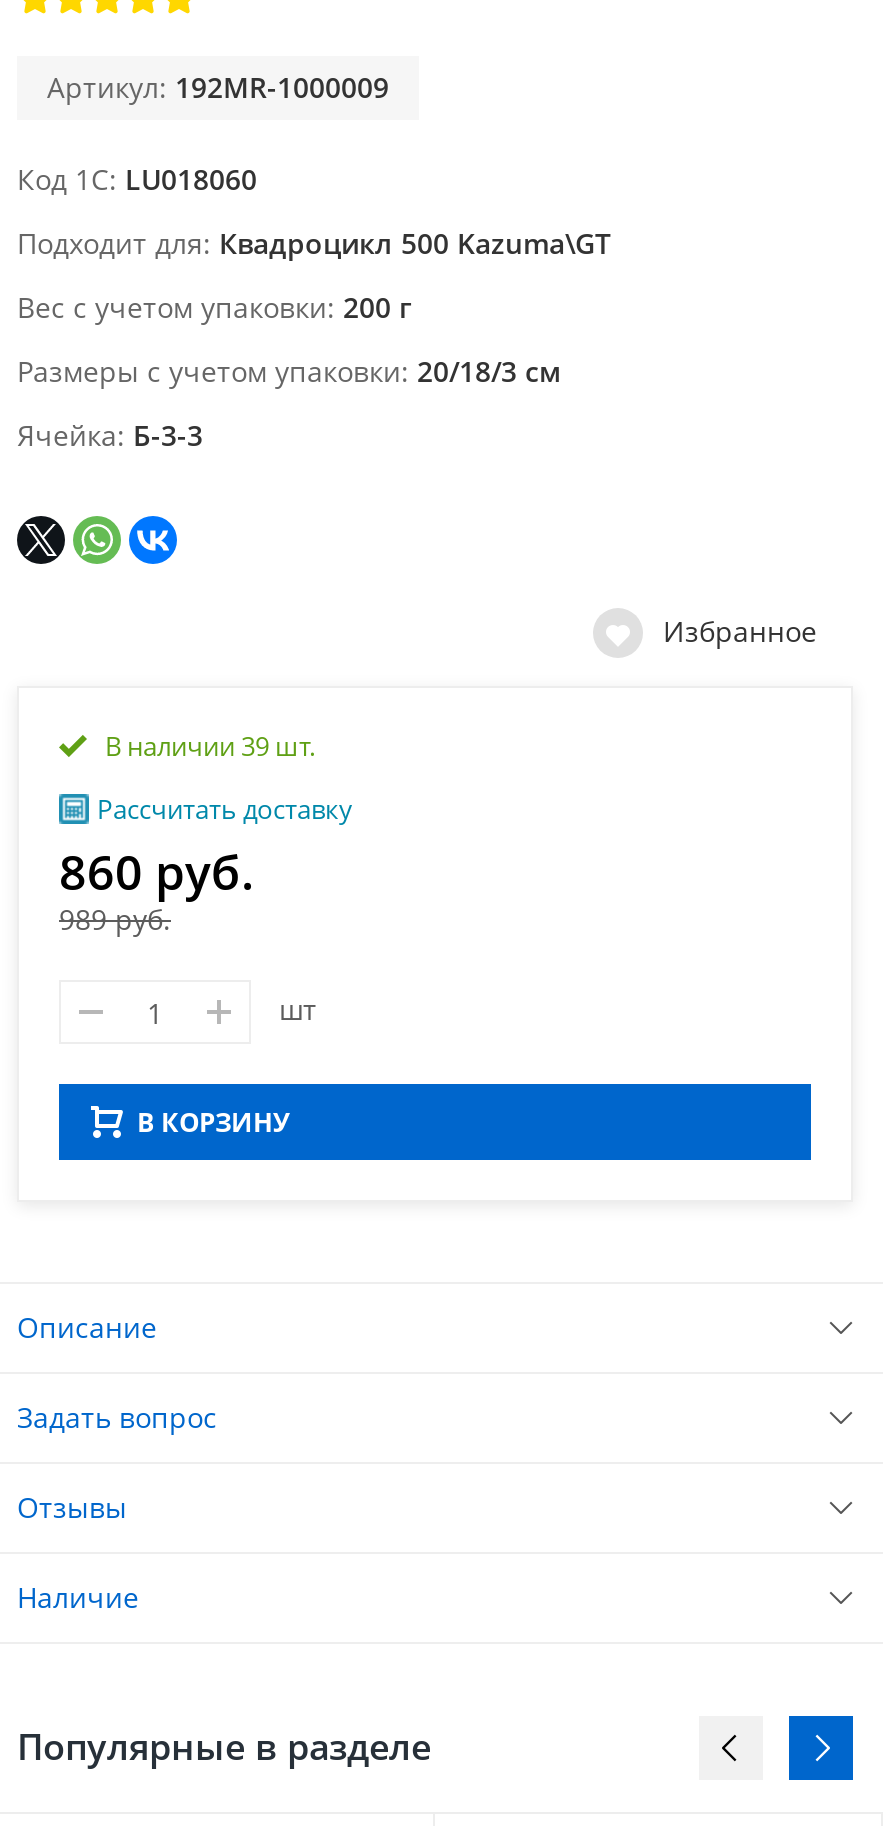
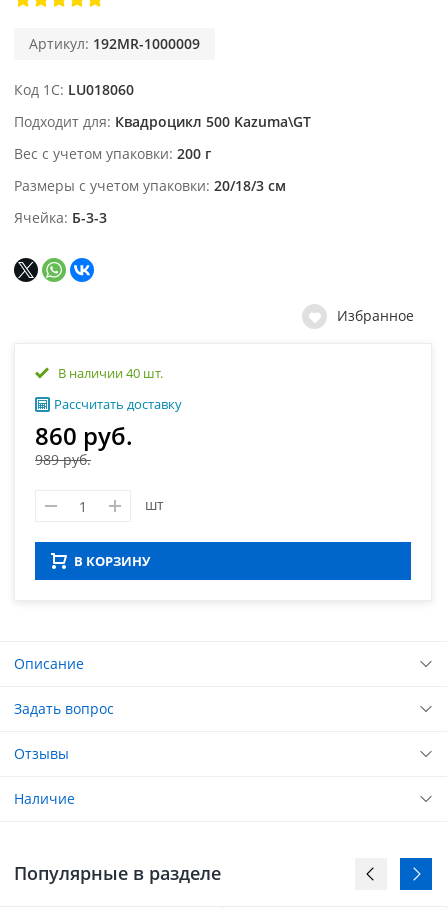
- В наличии 39 шт.
+ В наличии 40 шт.
